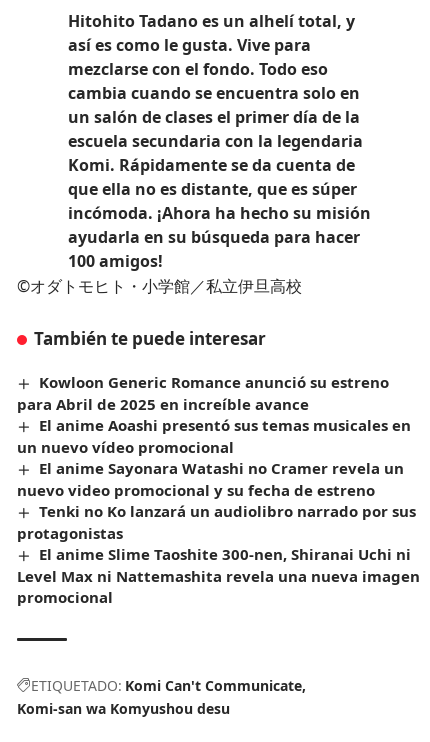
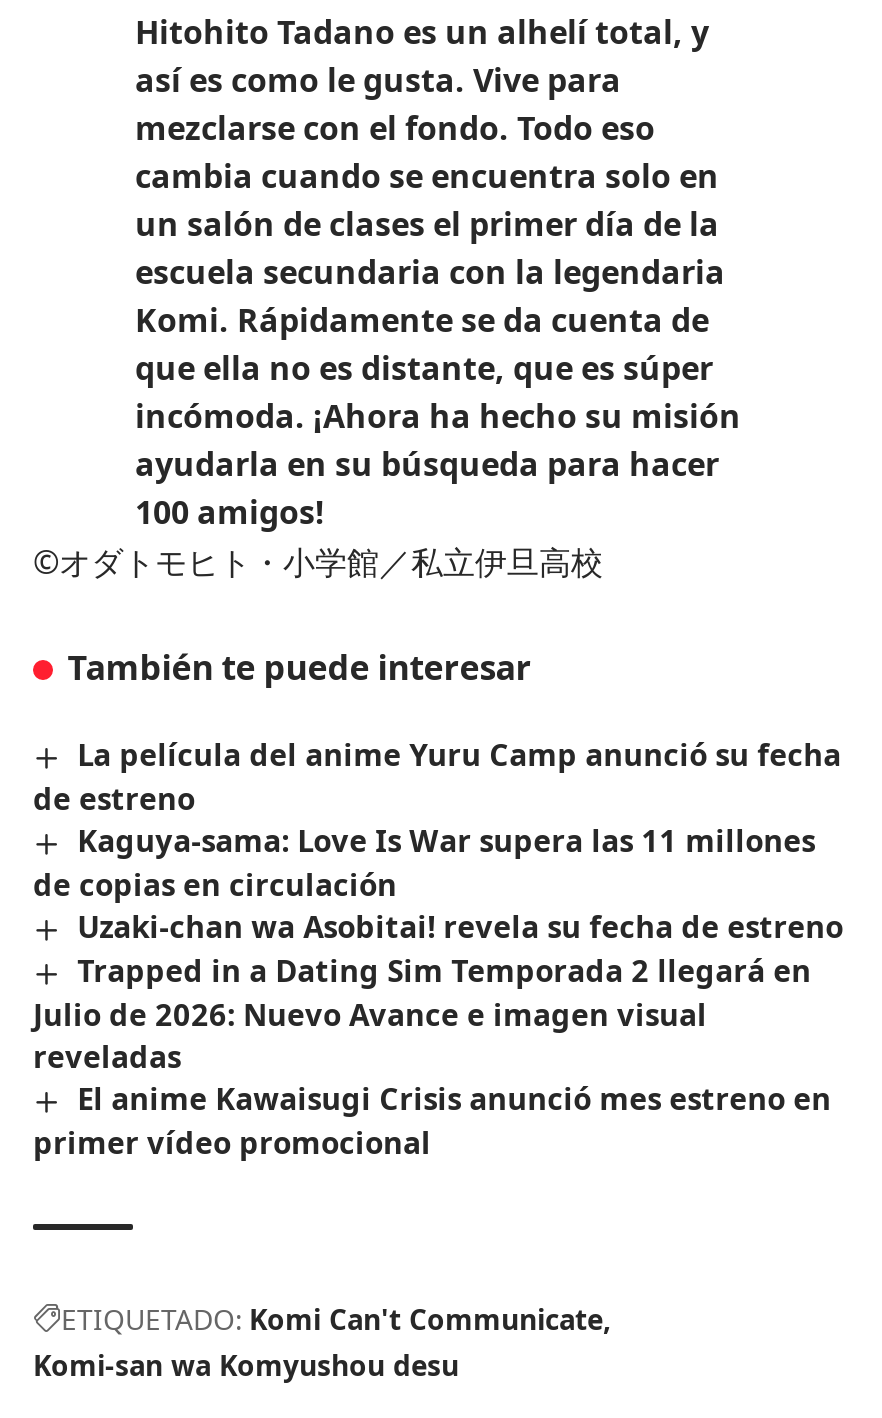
- Kowloon Generic Romance anunció su estreno
- para Abril de 2025 en increíble avance
- El anime Aoashi presentó sus temas musicales en
- un nuevo vídeo promocional
- El anime Sayonara Watashi no Cramer revela un
- nuevo video promocional y su fecha de estreno
- Tenki no Ko lanzará un audiolibro narrado por sus
- protagonistas
- El anime Slime Taoshite 300-nen, Shiranai Uchi ni
- Level Max ni Nattemashita revela una nueva imagen
- promocional
+ La película del anime Yuru Camp anunció su fecha
+ de estreno
+ Kaguya-sama: Love Is War supera las 11 millones
+ de copias en circulación
+ Uzaki-chan wa Asobitai! revela su fecha de estreno
+ Trapped in a Dating Sim Temporada 2 llegará en
+ Julio de 2026: Nuevo Avance e imagen visual
+ reveladas
+ El anime Kawaisugi Crisis anunció mes estreno en
+ primer vídeo promocional
